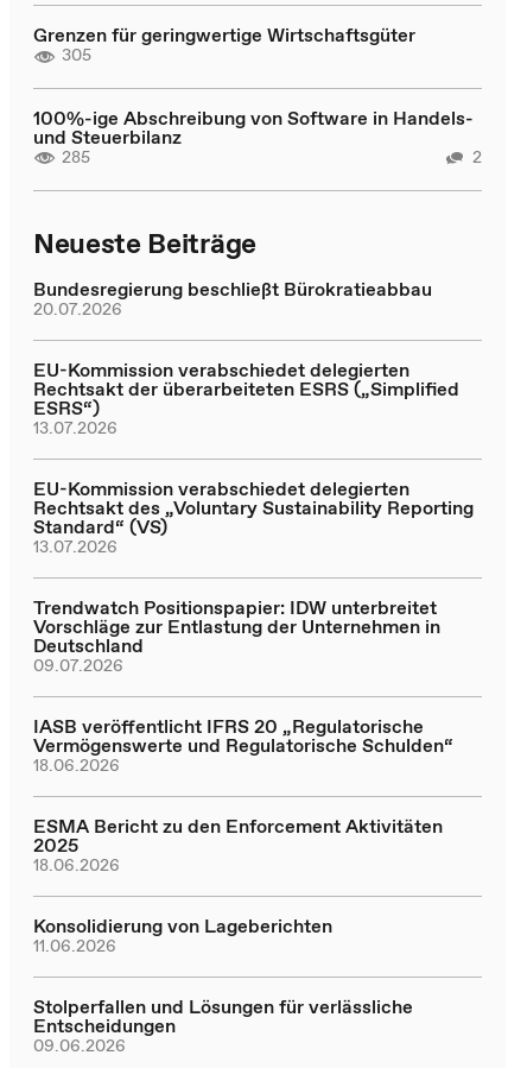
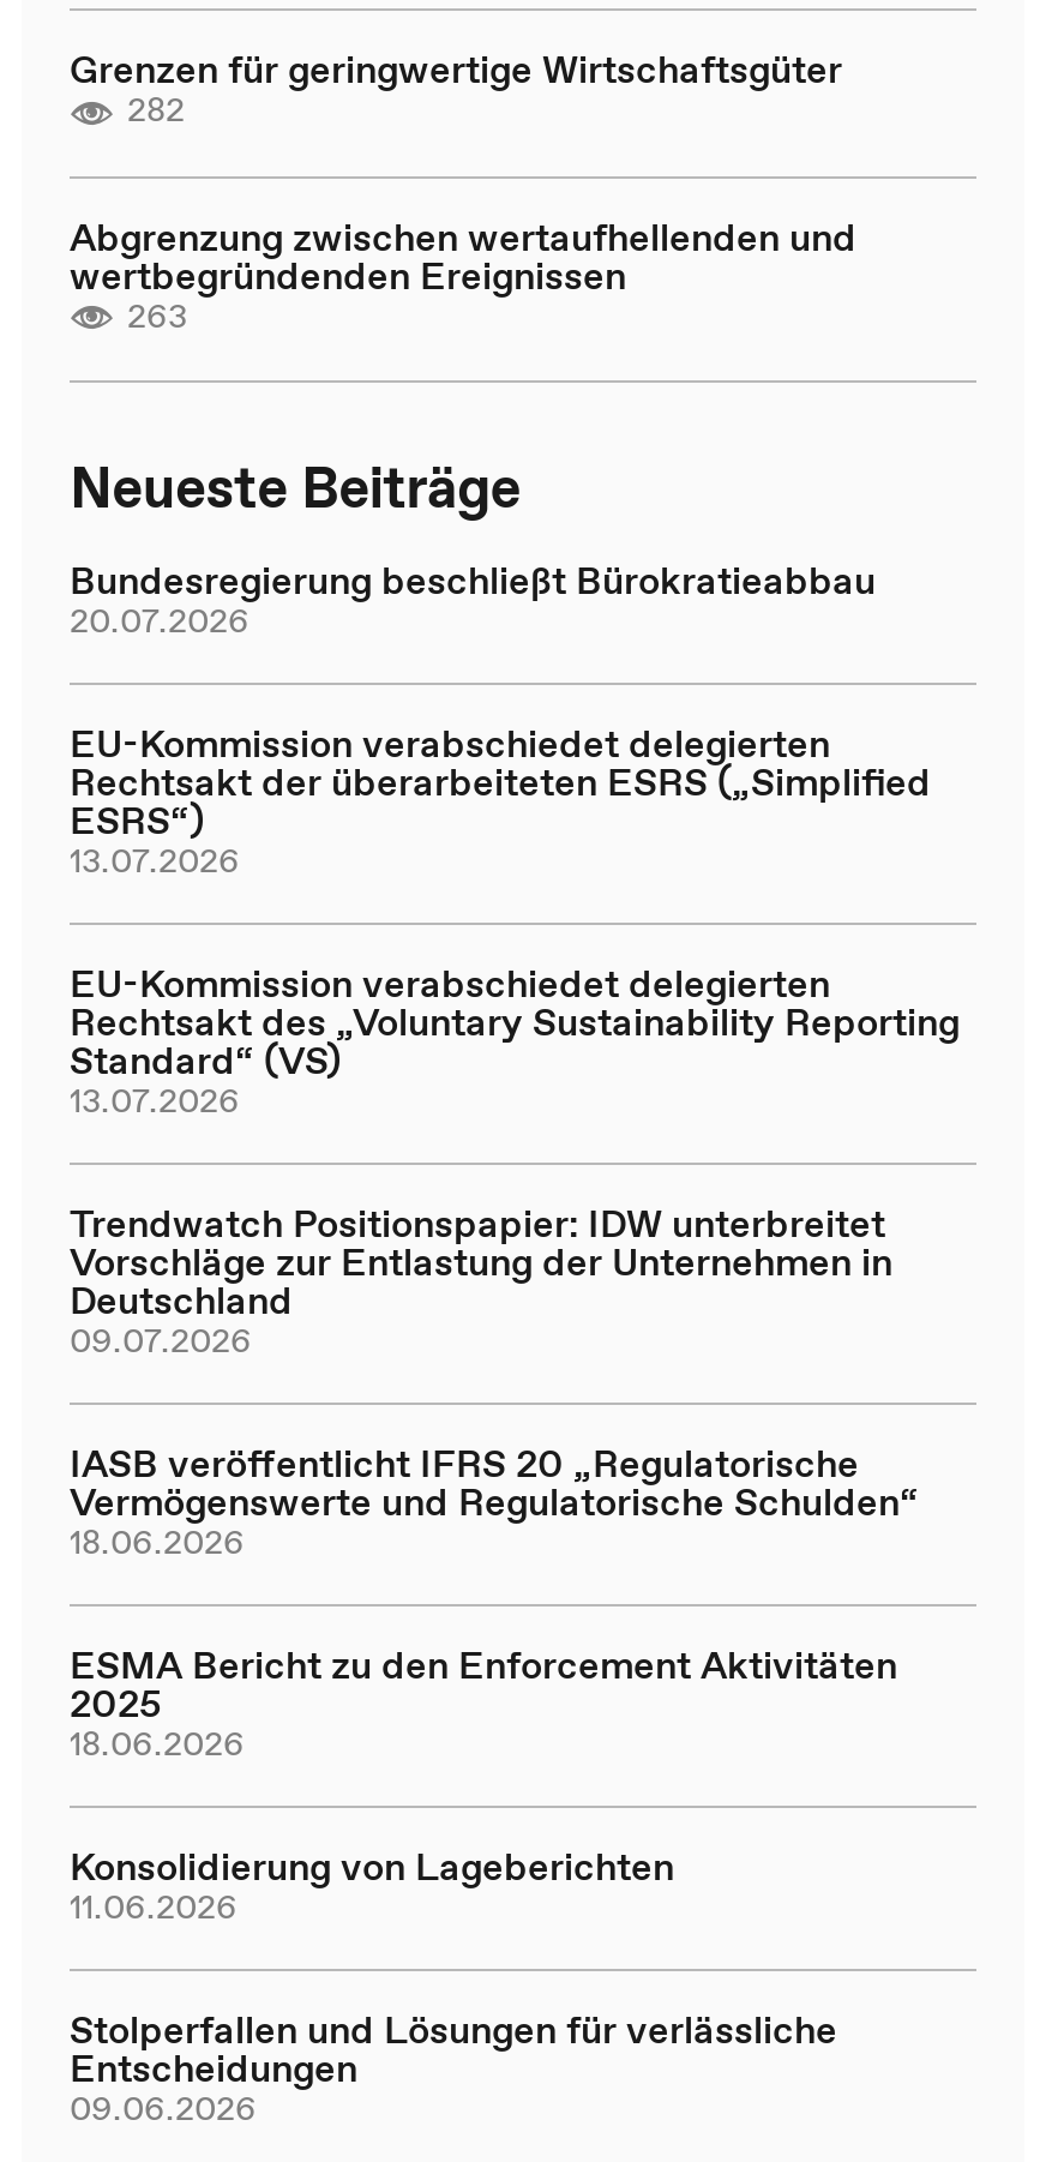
- 305
+ 282

- 100%-ige Abschreibung von Software in Handels-
- und Steuerbilanz
- 285
- 2
+ Abgrenzung zwischen wertaufhellenden und
+ wertbegründenden Ereignissen
+ 263
